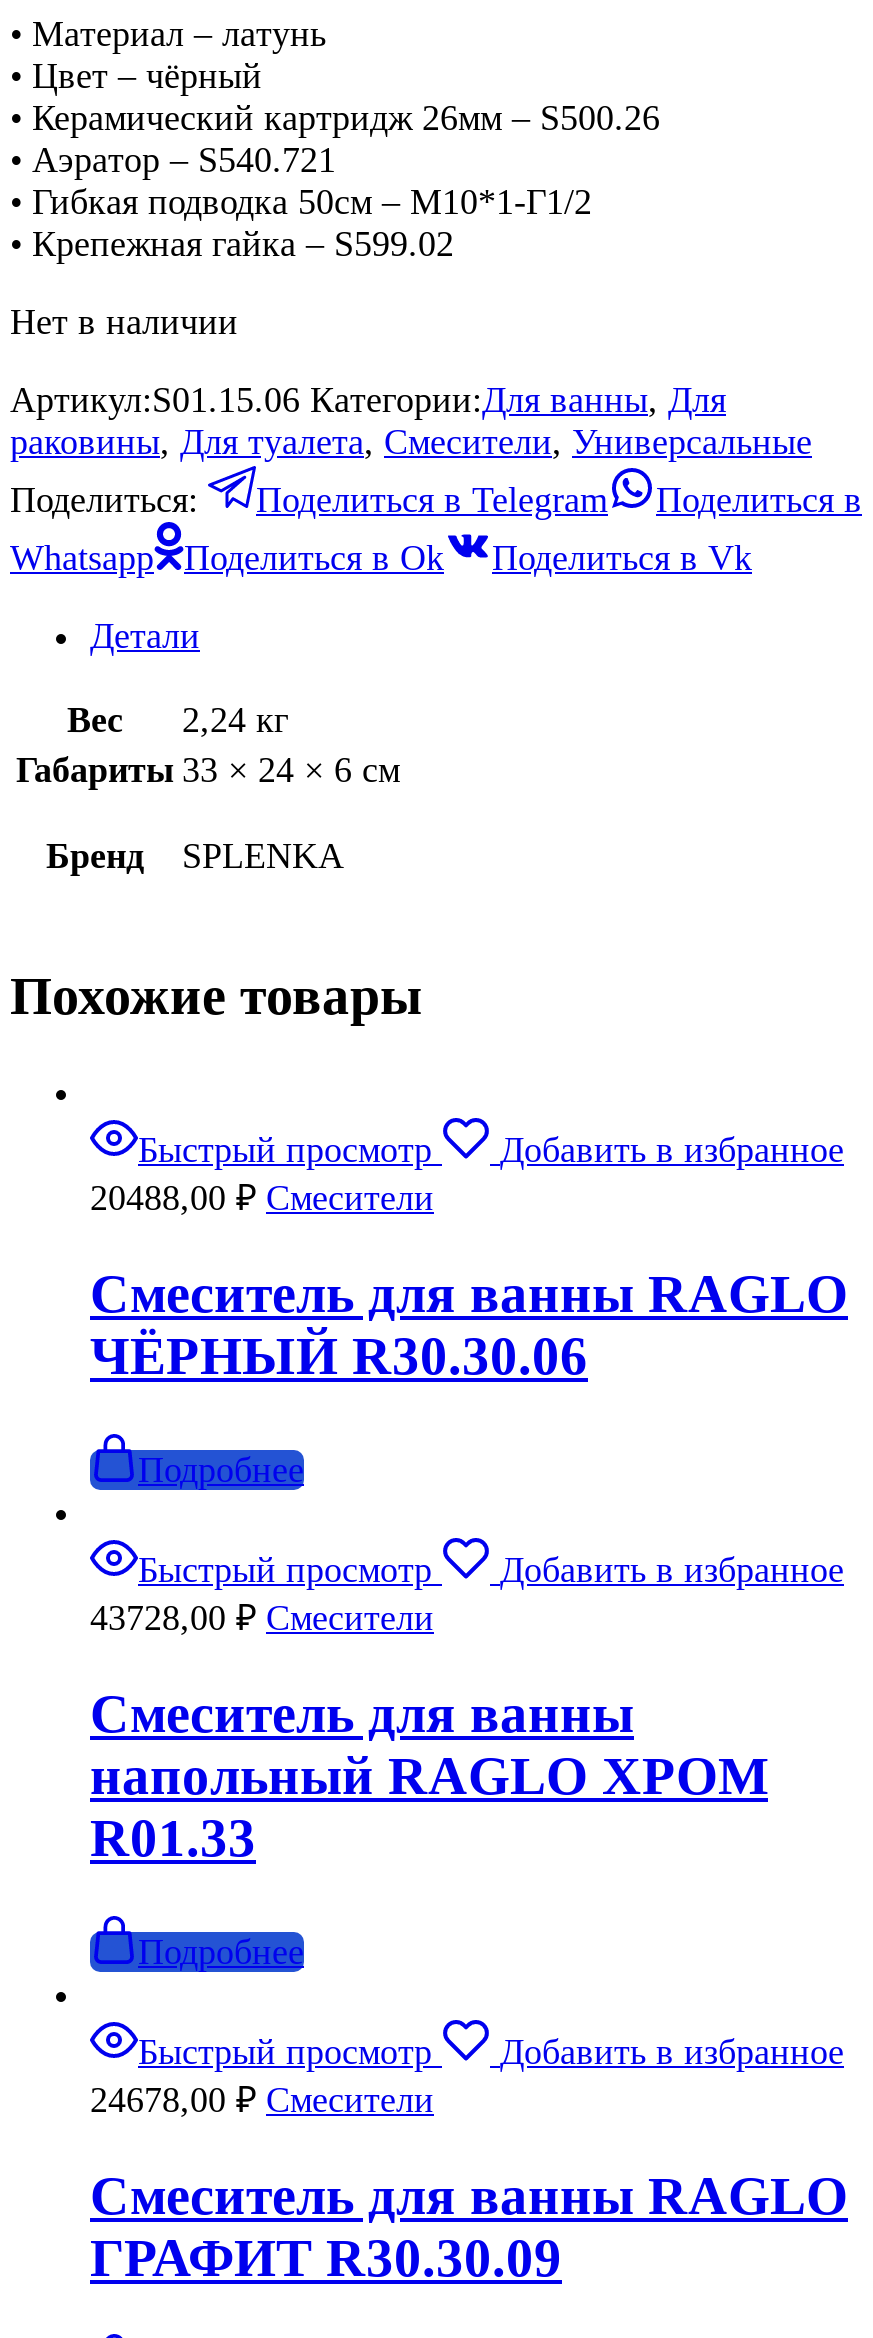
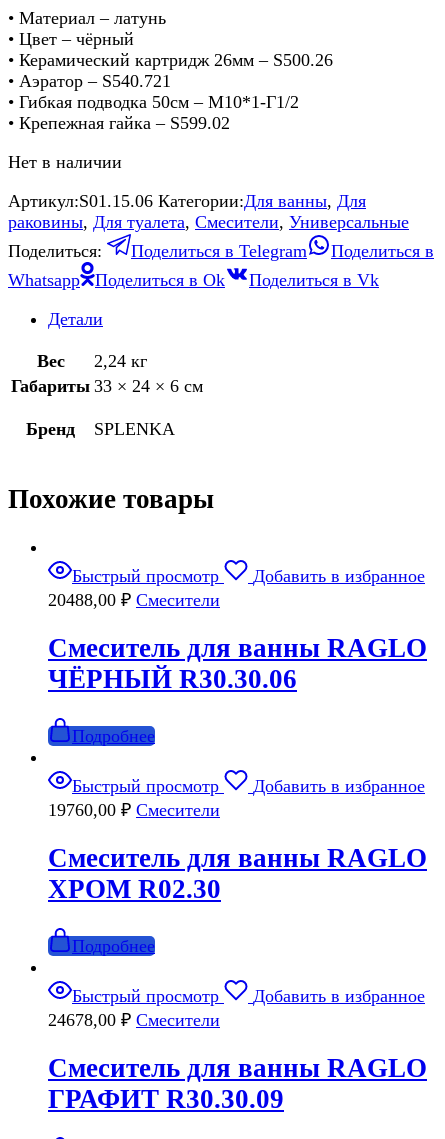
- 43728,00 ₽ Смесители
+ 19760,00 ₽ Смесители

- Смеситель для ванны
- напольный RAGLO ХРОМ
- R01.33
+ Смеситель для ванны RAGLO
+ ХРОМ R02.30
